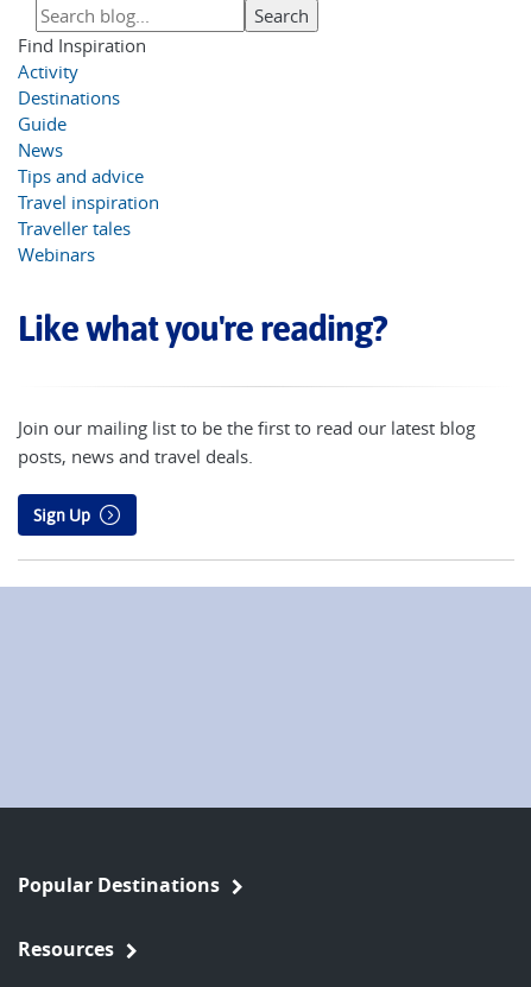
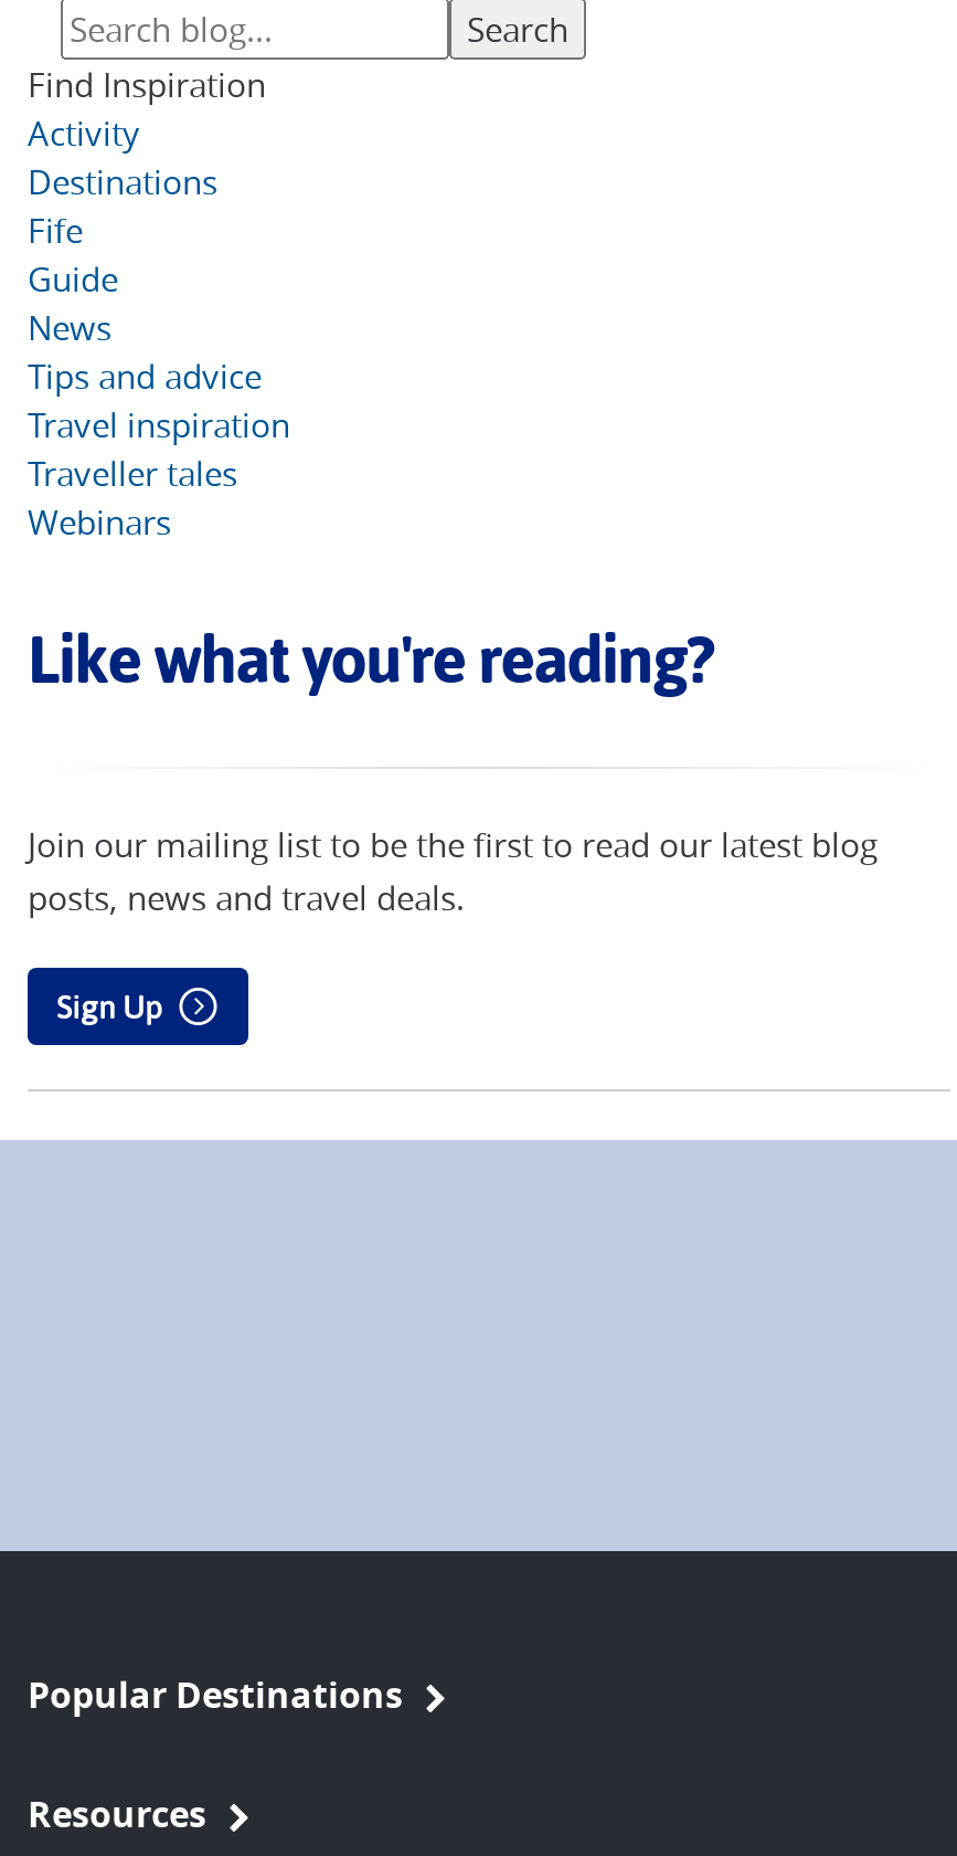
+ Fife
